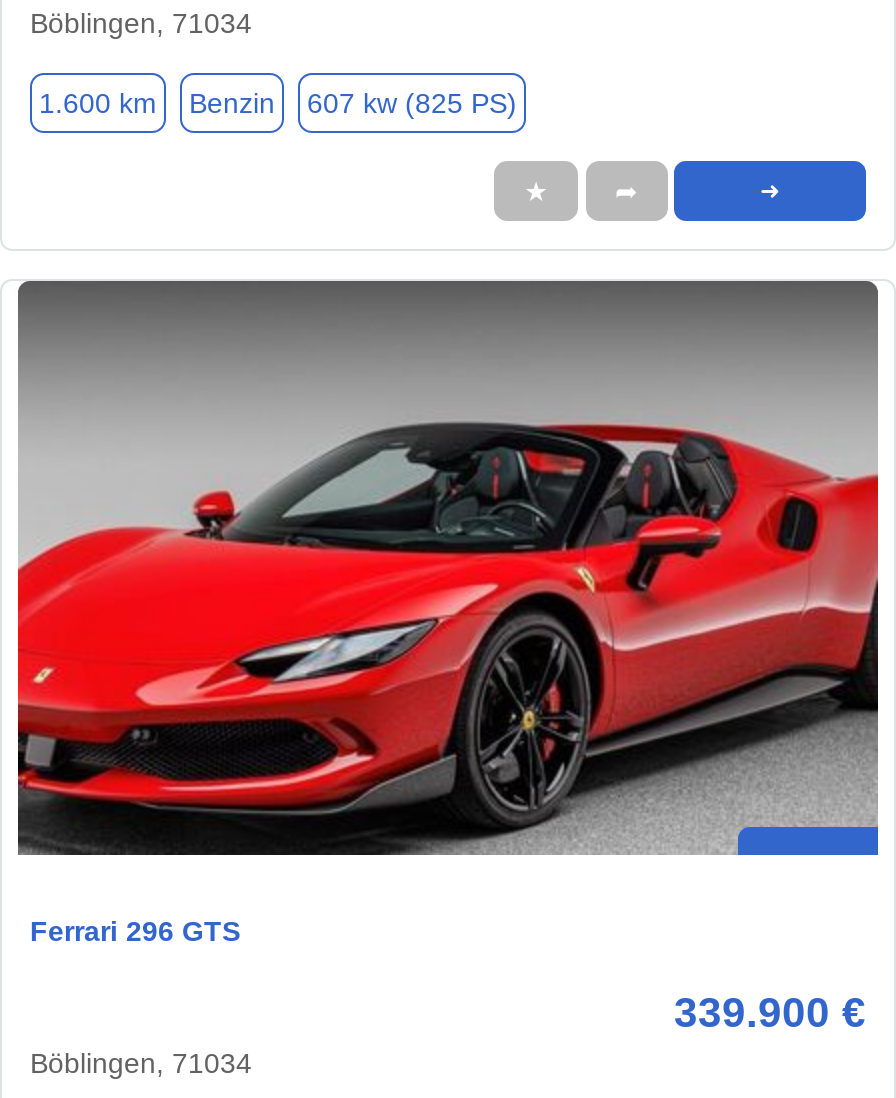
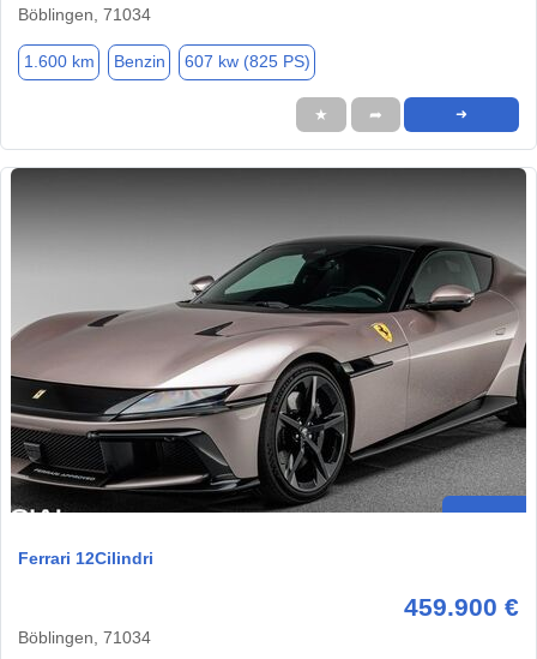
- [image]
- Ferrari 296 GTS
+ [image]
+ Ferrari 12Cilindri

- 339.900 €
+ 459.900 €
